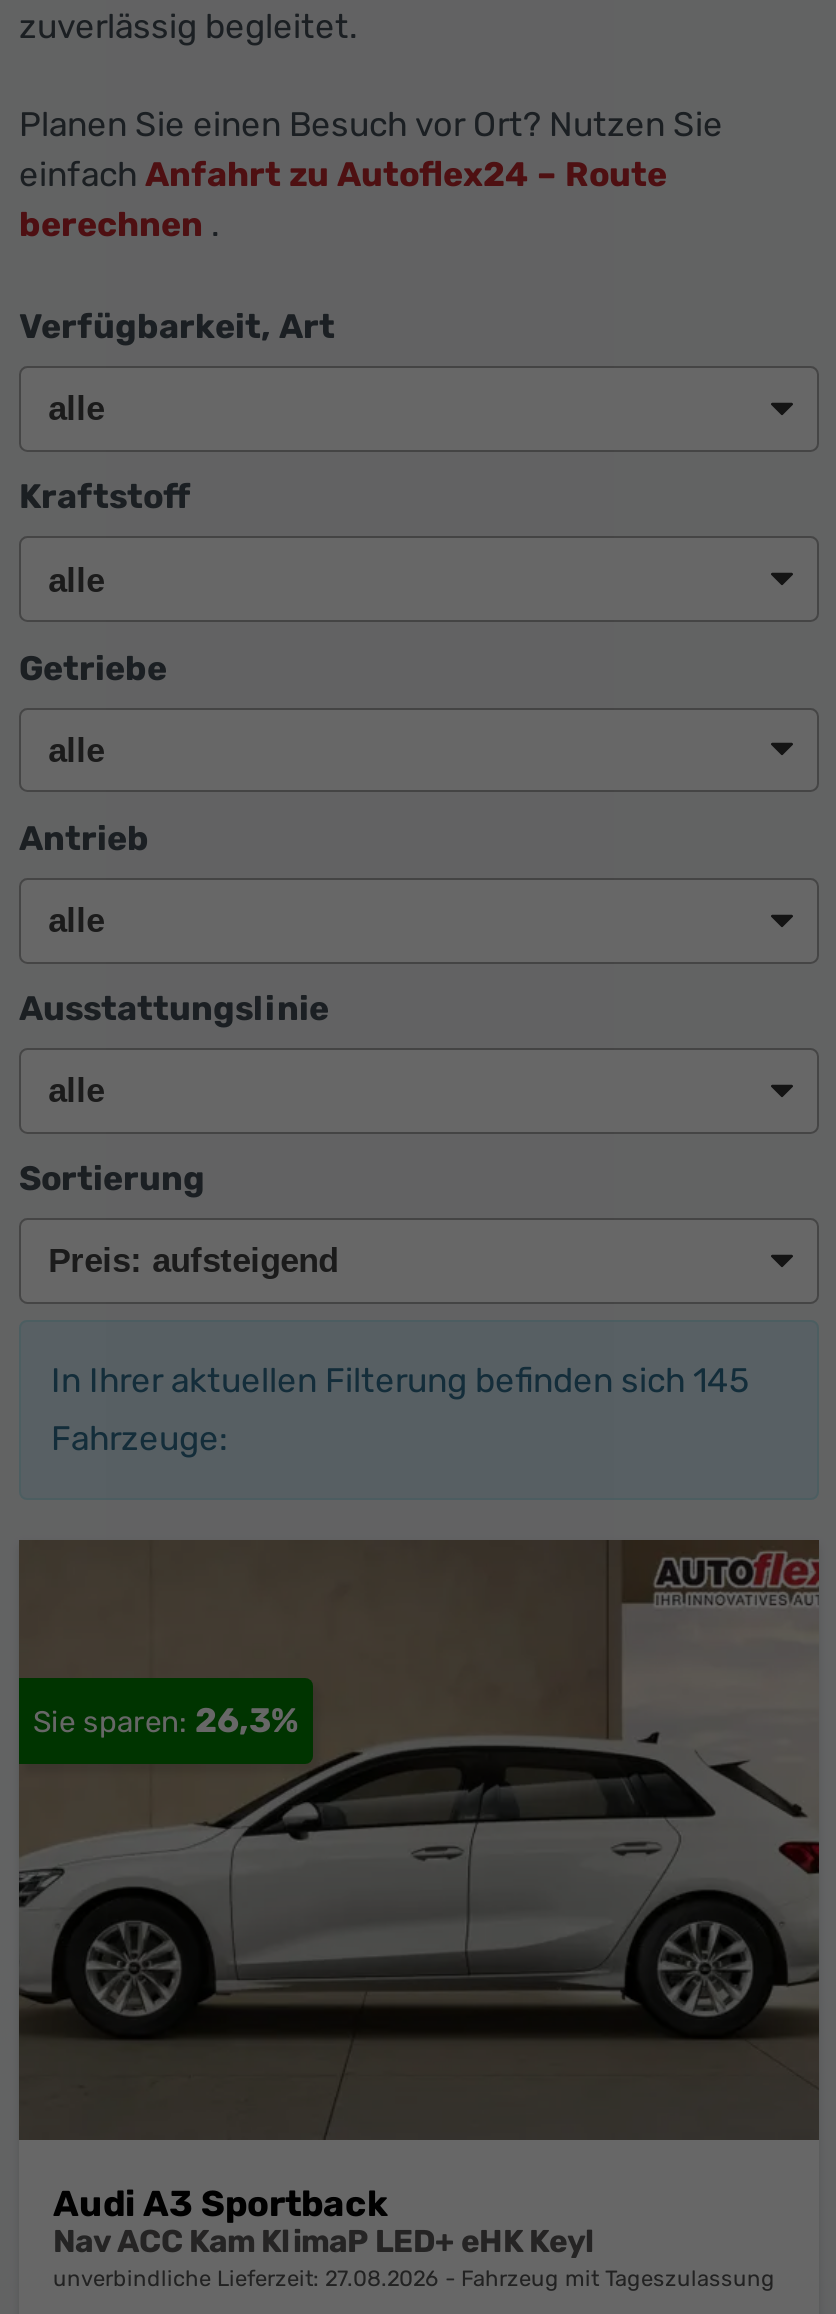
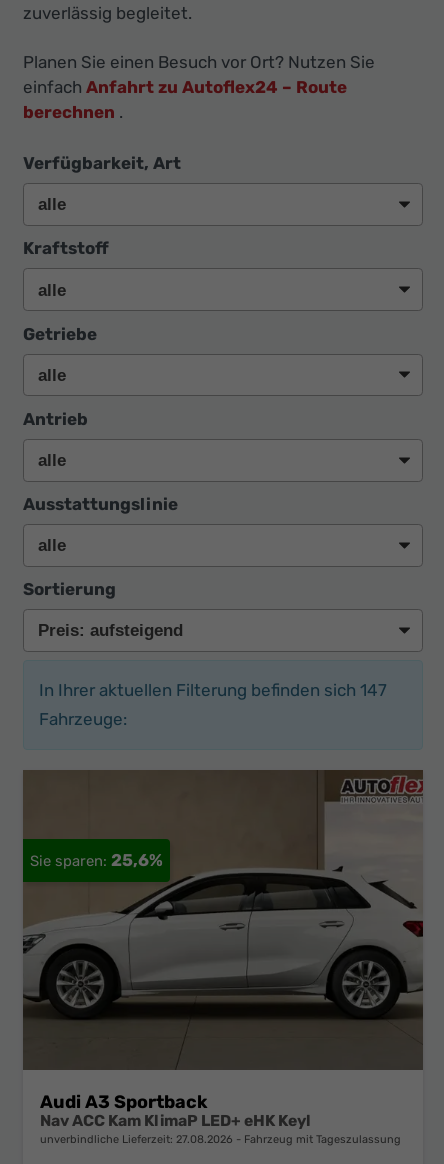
- In Ihrer aktuellen Filterung befinden sich 145
+ In Ihrer aktuellen Filterung befinden sich 147

- 26,3%
+ 25,6%
